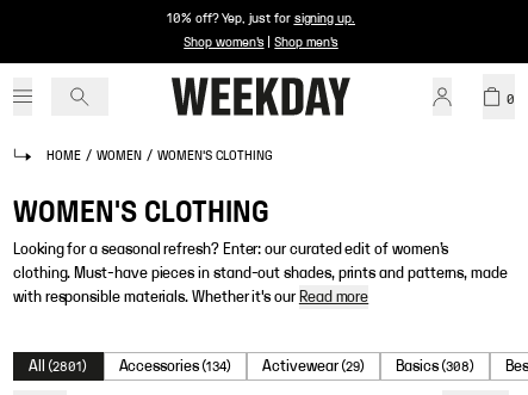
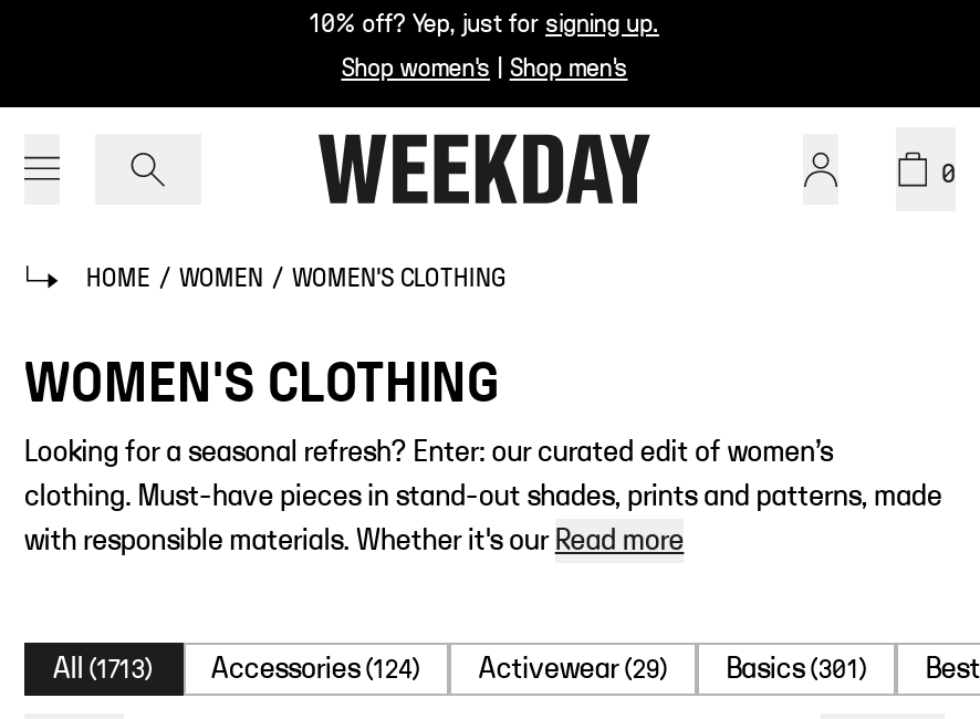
- All (2801)
+ All (1713)

- Accessories (134)
+ Accessories (124)

- Basics (308)
+ Basics (301)
